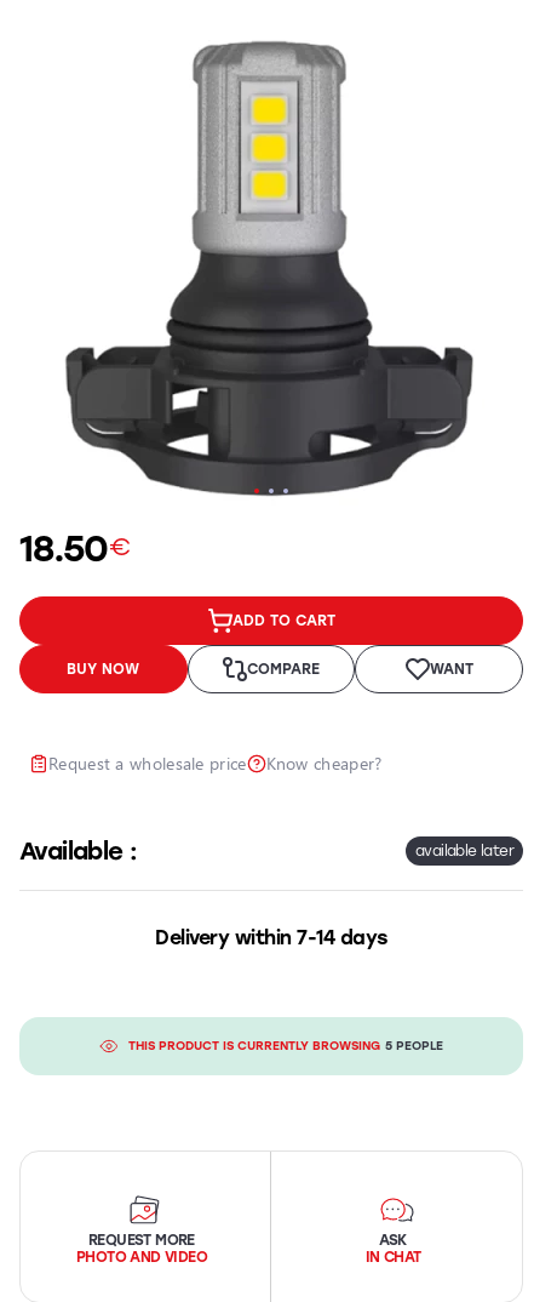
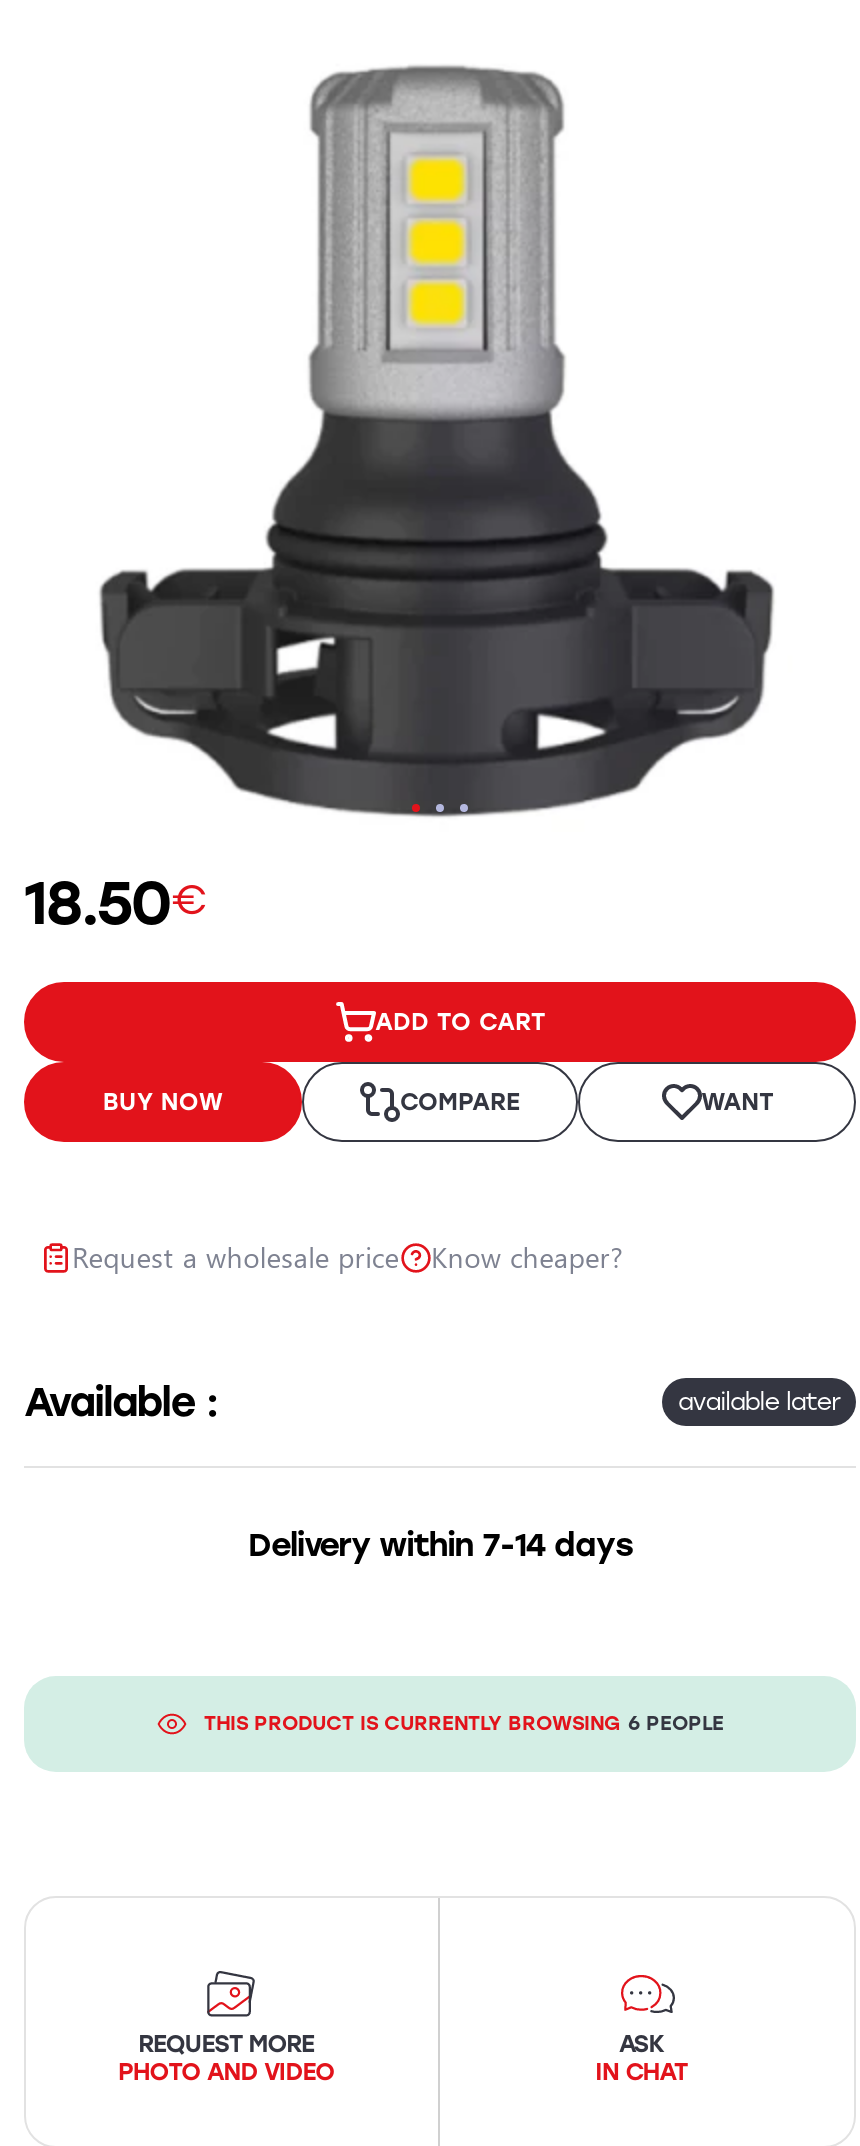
- THIS PRODUCT IS CURRENTLY BROWSING 5 PEOPLE
+ THIS PRODUCT IS CURRENTLY BROWSING 6 PEOPLE
